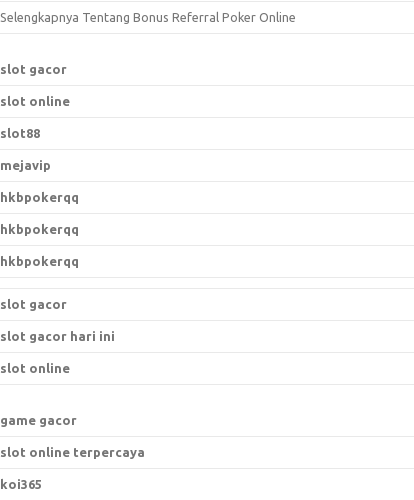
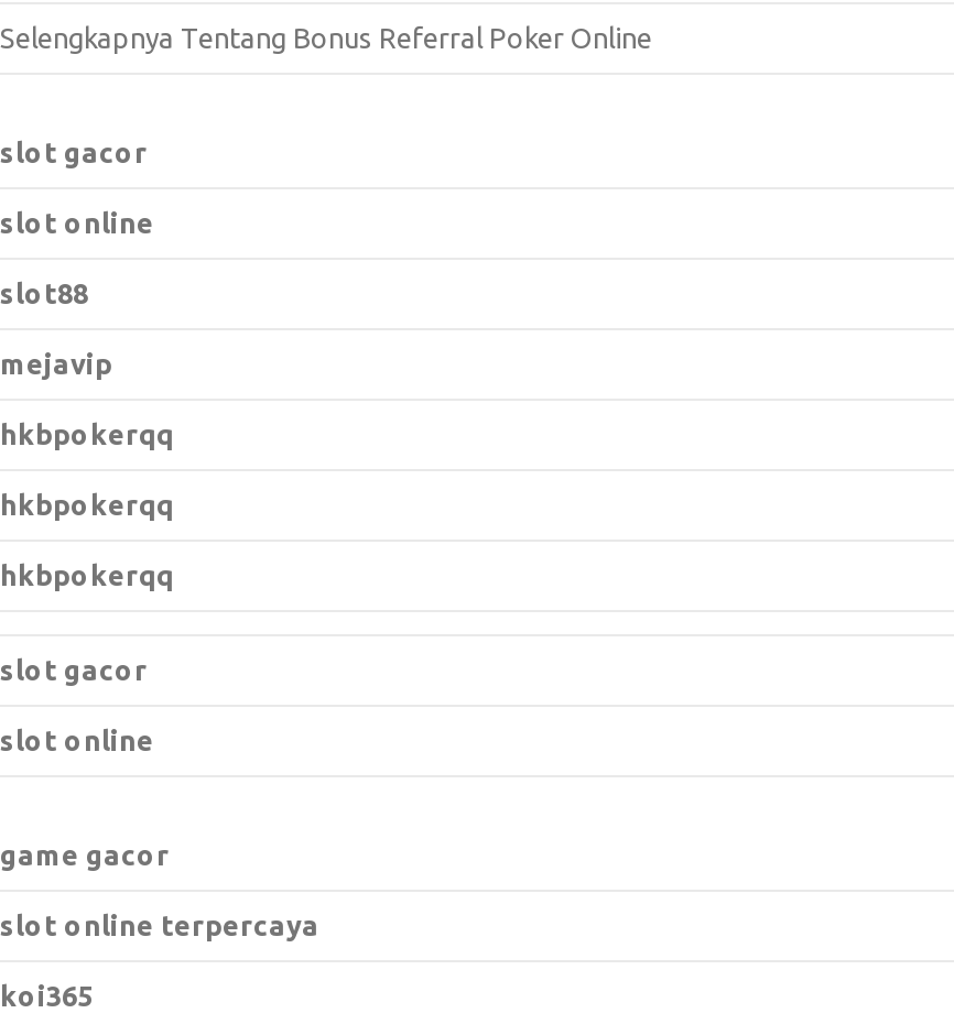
- slot gacor hari ini
